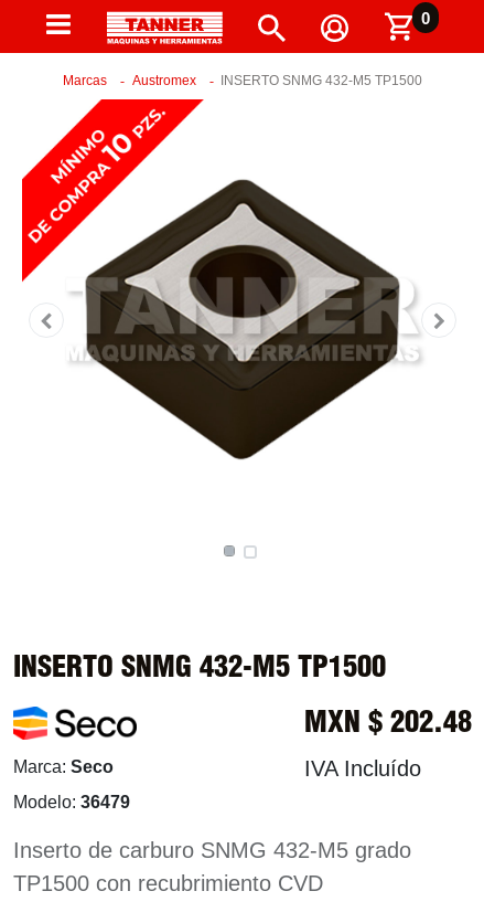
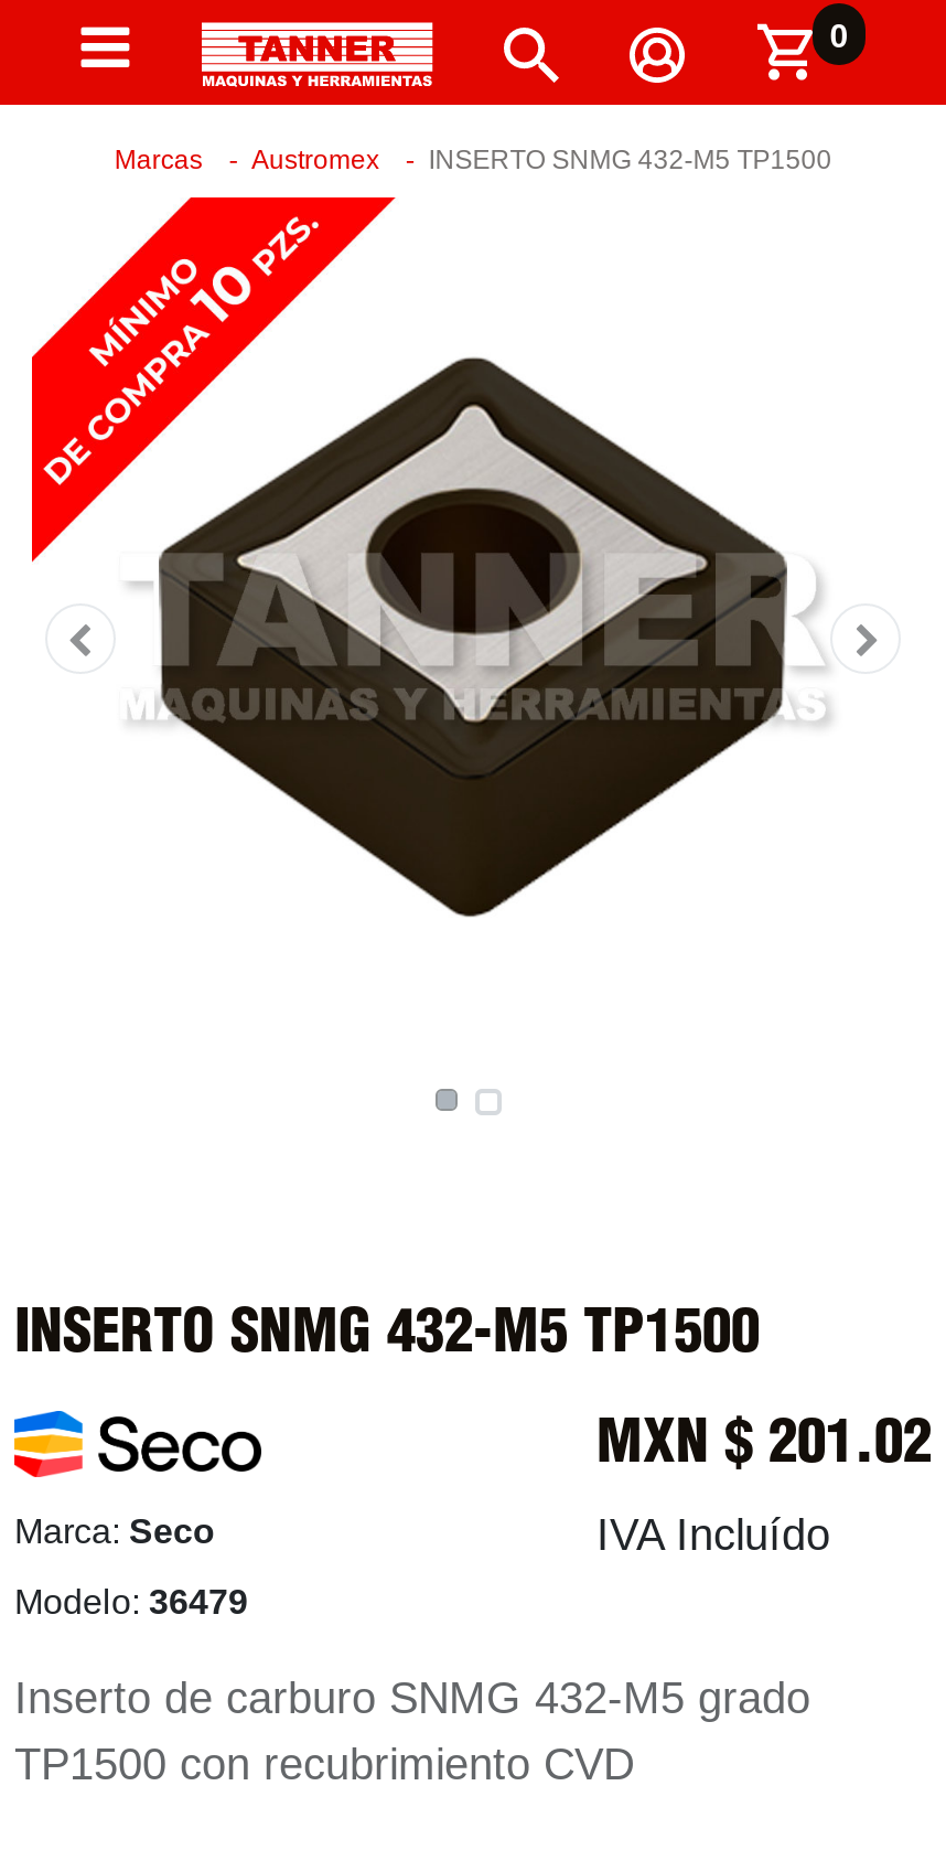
- MXN $202.48
+ MXN $201.02
